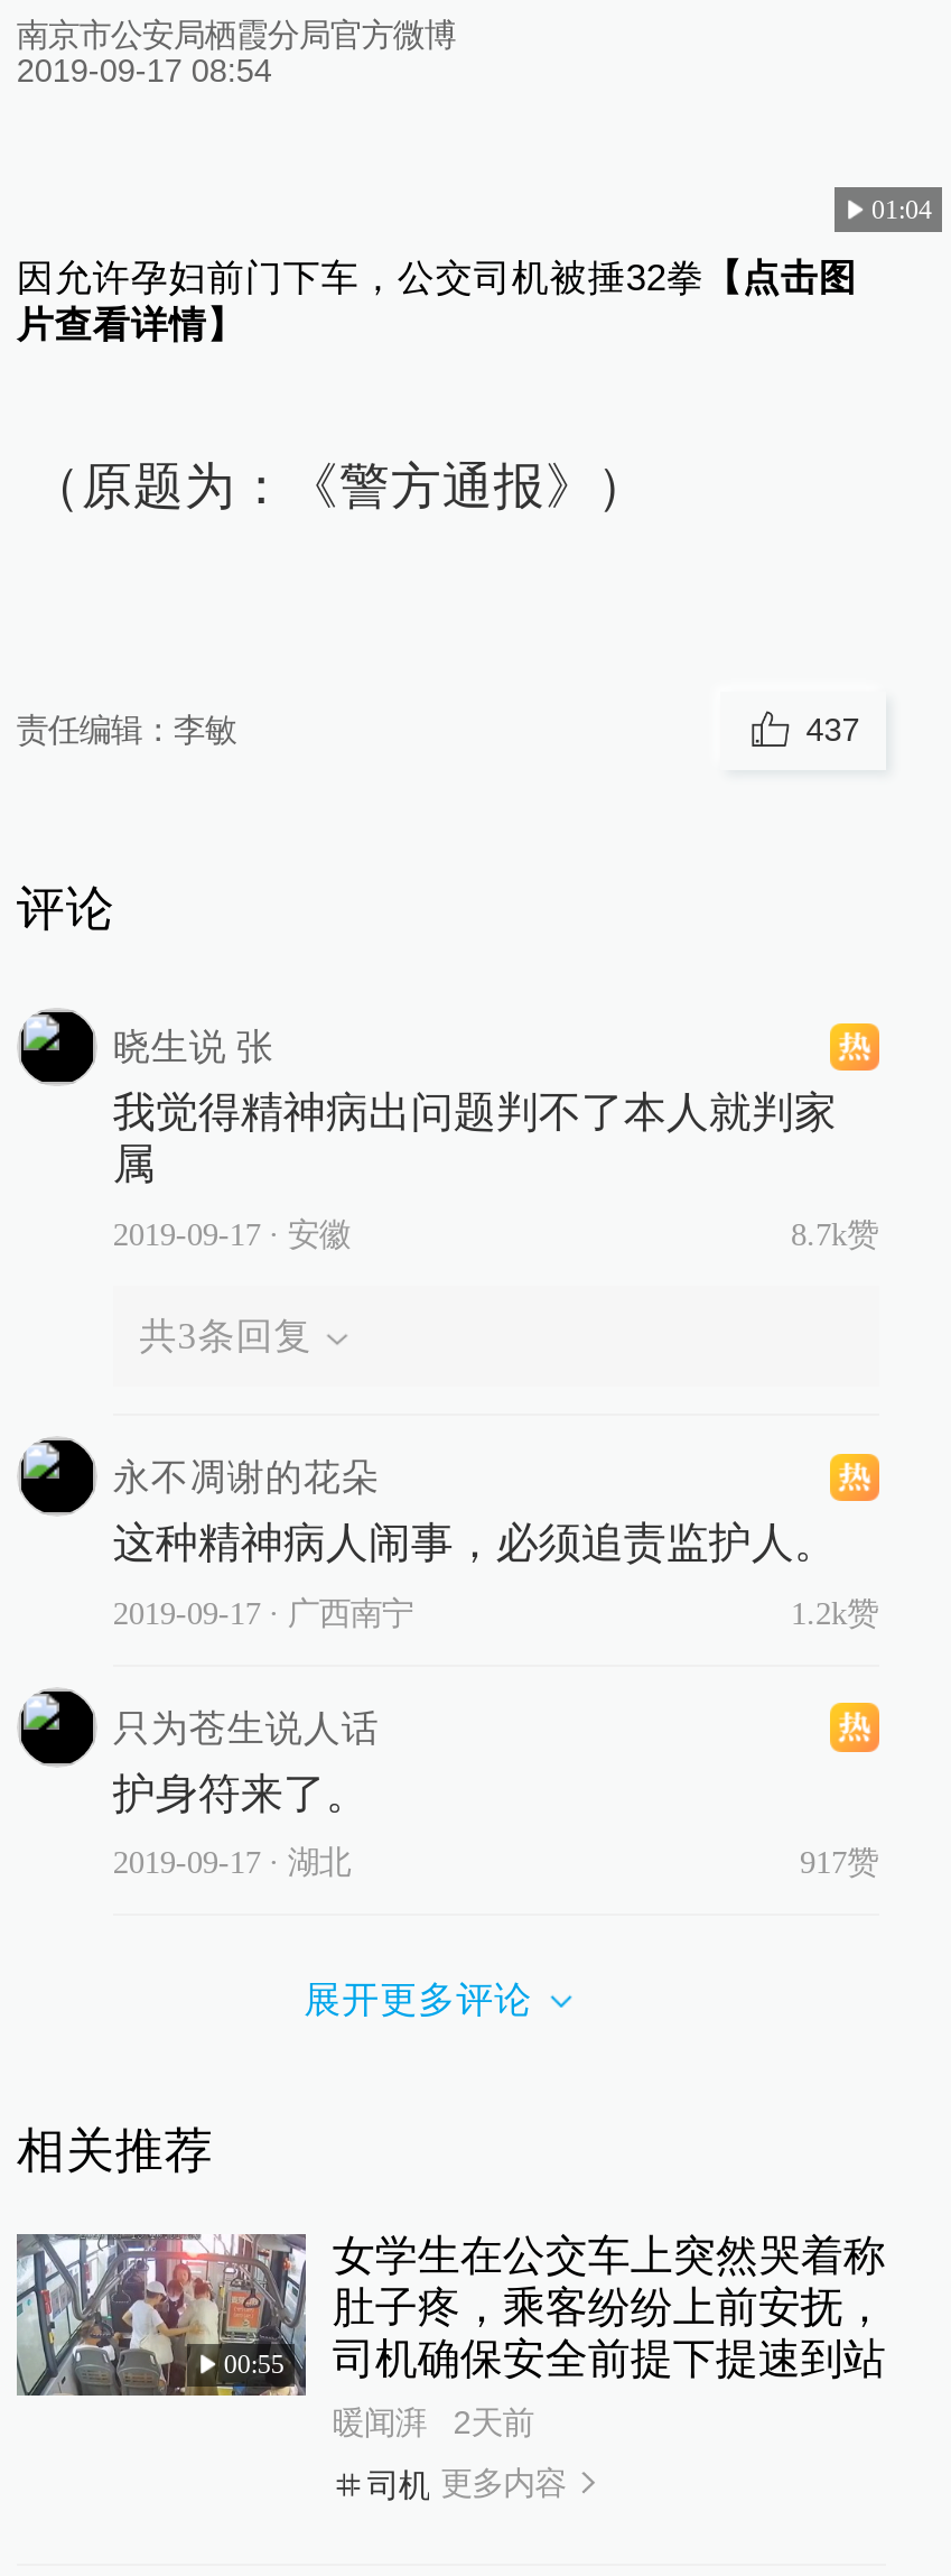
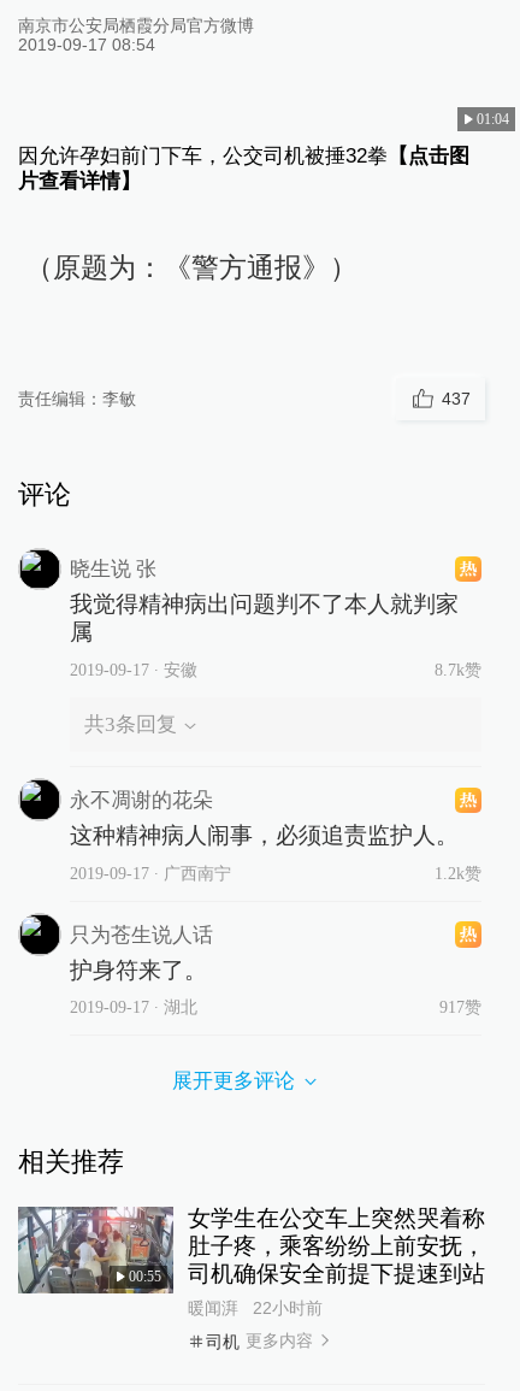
- 2天前
+ 22小时前
